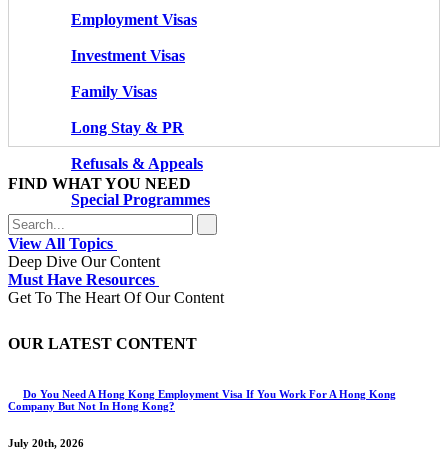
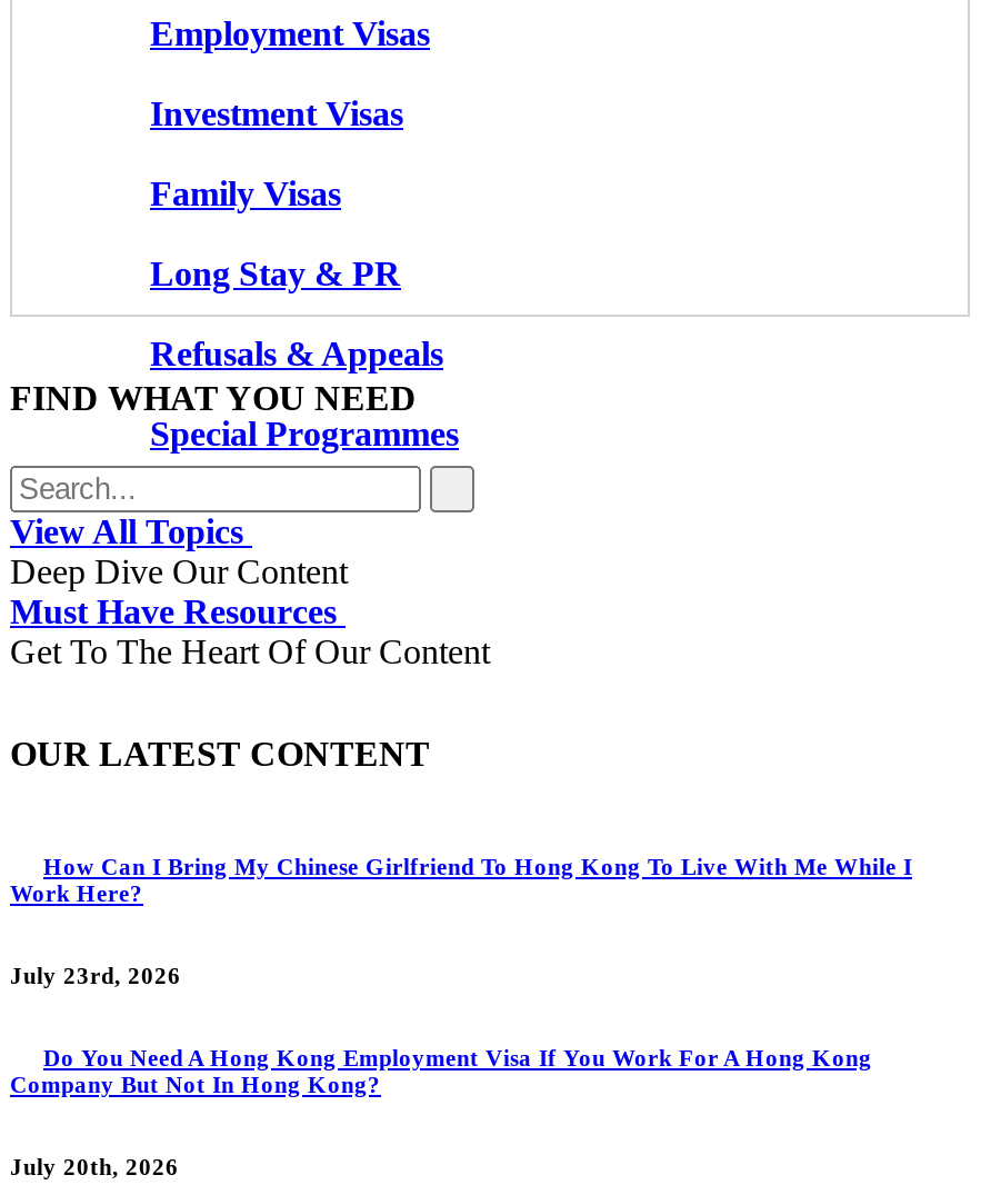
+ How Can I Bring My Chinese Girlfriend To Hong Kong To Live With Me While I
+ Work Here?
+ July 23rd, 2026
